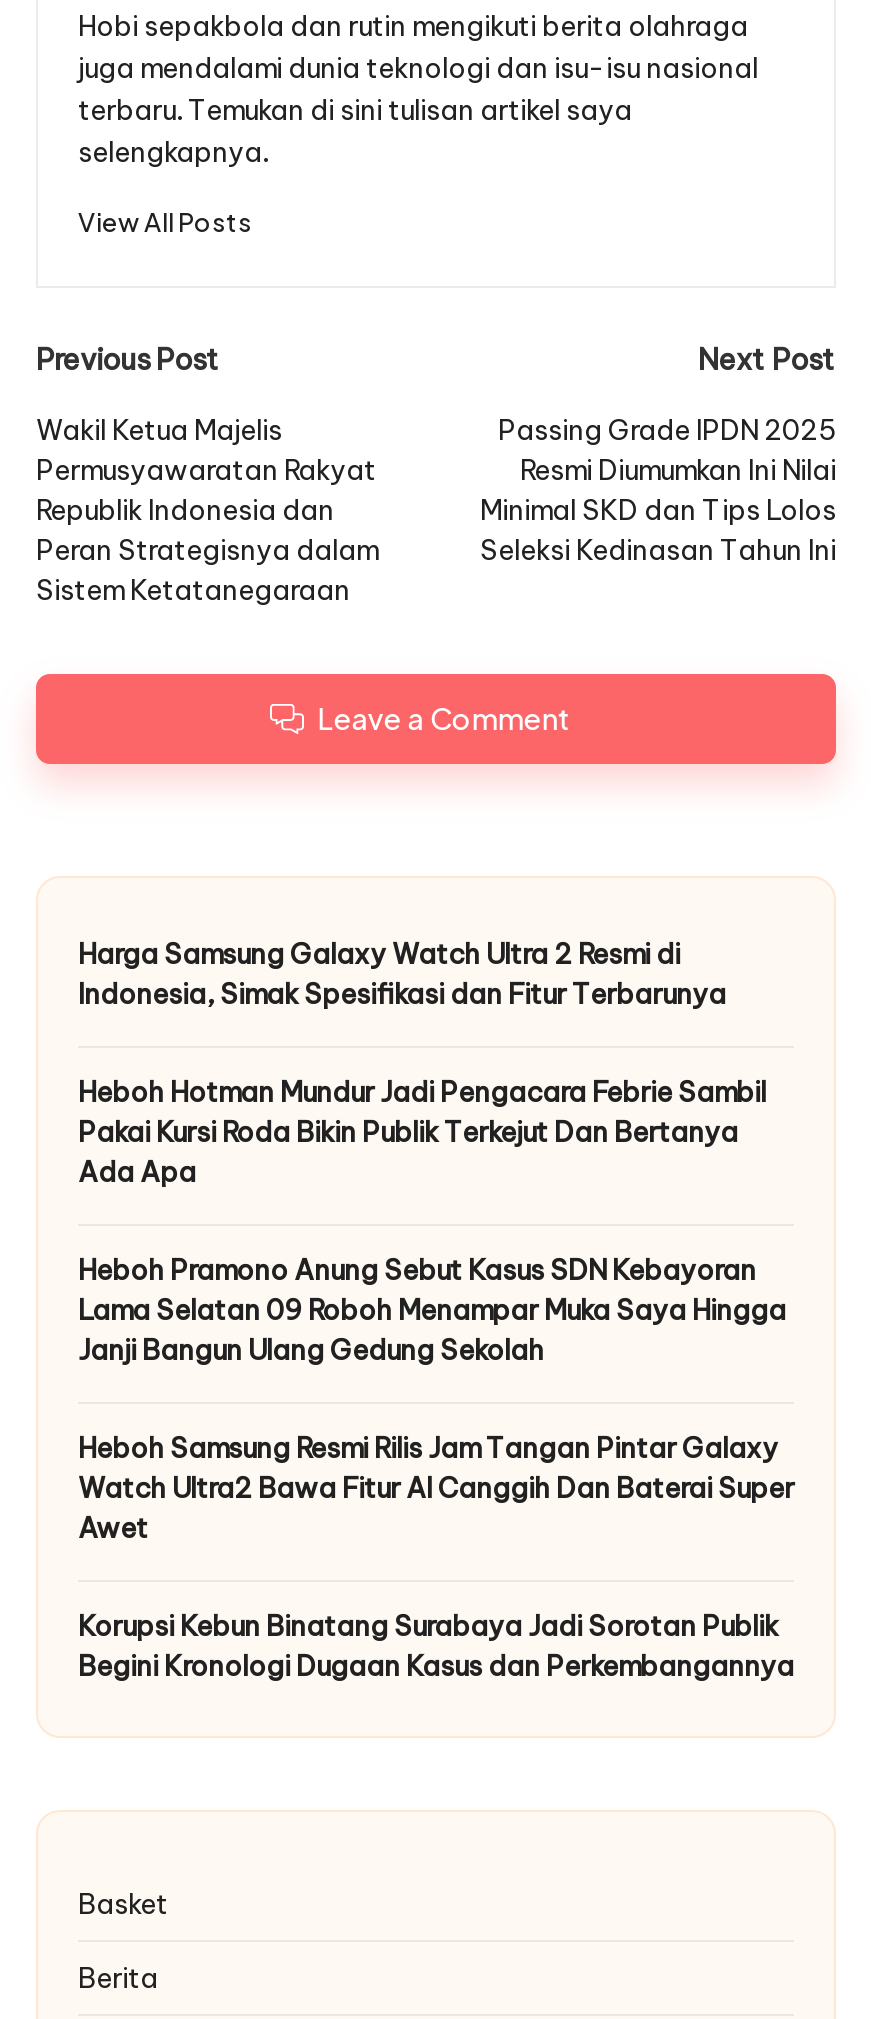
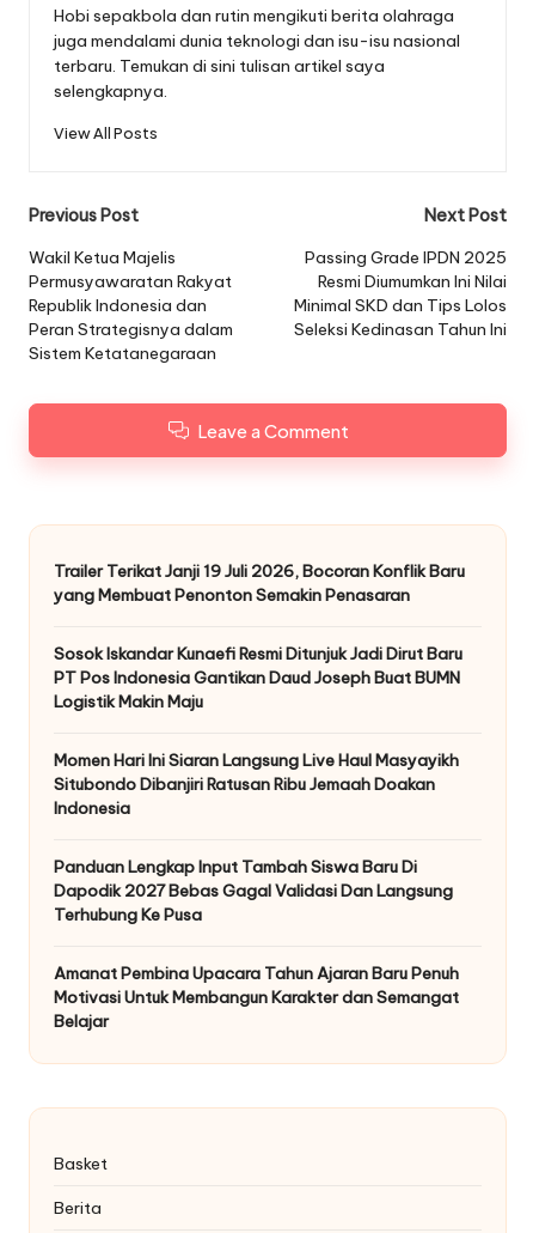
- Harga Samsung Galaxy Watch Ultra 2 Resmi di
- Indonesia, Simak Spesifikasi dan Fitur Terbarunya
+ Trailer Terikat Janji 19 Juli 2026, Bocoran Konflik Baru
+ yang Membuat Penonton Semakin Penasaran

- Heboh Hotman Mundur Jadi Pengacara Febrie Sambil
- Pakai Kursi Roda Bikin Publik Terkejut Dan Bertanya
- Ada Apa
+ Sosok Iskandar Kunaefi Resmi Ditunjuk Jadi Dirut Baru
+ PT Pos Indonesia Gantikan Daud Joseph Buat BUMN
+ Logistik Makin Maju

- Heboh Pramono Anung Sebut Kasus SDN Kebayoran
- Lama Selatan 09 Roboh Menampar Muka Saya Hingga
- Janji Bangun Ulang Gedung Sekolah
+ Momen Hari Ini Siaran Langsung Live Haul Masyayikh
+ Situbondo Dibanjiri Ratusan Ribu Jemaah Doakan
+ Indonesia

- Heboh Samsung Resmi Rilis Jam Tangan Pintar Galaxy
- Watch Ultra2 Bawa Fitur AI Canggih Dan Baterai Super
- Awet
+ Panduan Lengkap Input Tambah Siswa Baru Di
+ Dapodik 2027 Bebas Gagal Validasi Dan Langsung
+ Terhubung Ke Pusa

- Korupsi Kebun Binatang Surabaya Jadi Sorotan Publik
- Begini Kronologi Dugaan Kasus dan Perkembangannya
+ Amanat Pembina Upacara Tahun Ajaran Baru Penuh
+ Motivasi Untuk Membangun Karakter dan Semangat
+ Belajar
